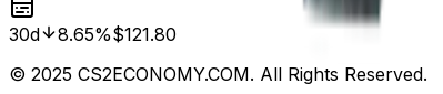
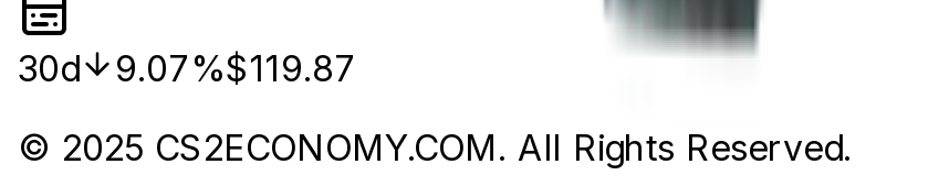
- 30d 8.65%$121.80
+ 30d 9.07%$119.87
